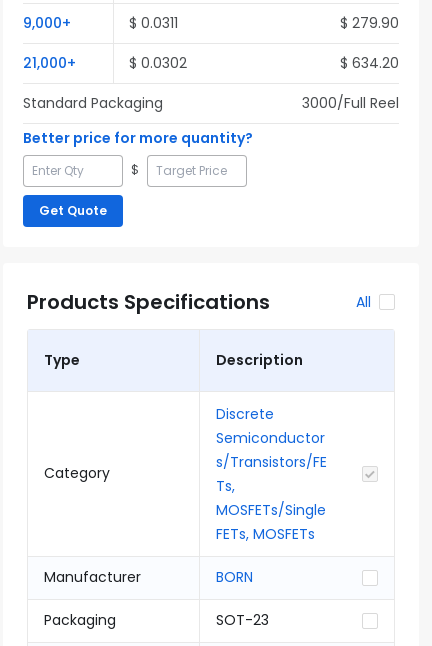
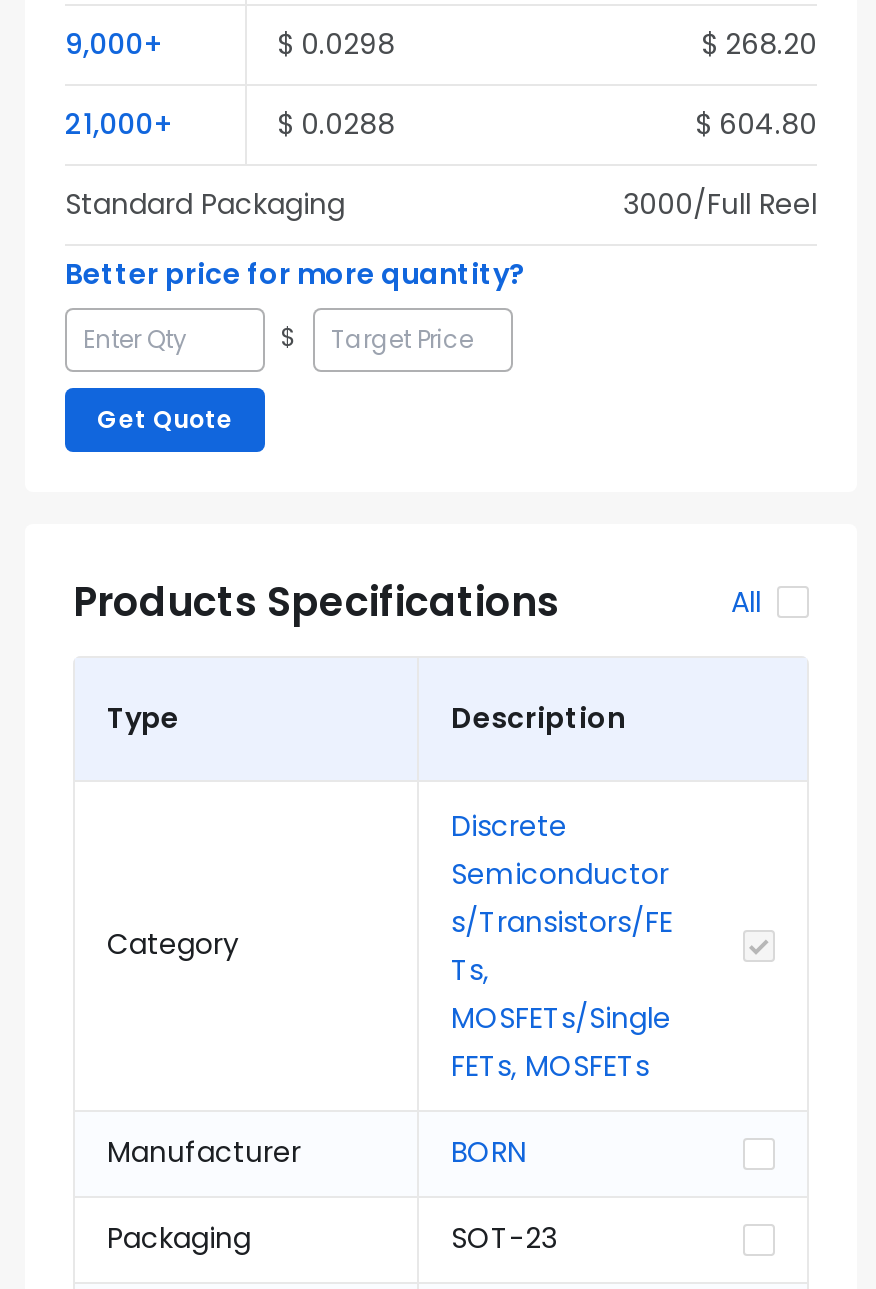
- $ 0.0311
+ $ 0.0298

- $ 279.90
+ $ 268.20

- $ 0.0302
+ $ 0.0288

- $ 634.20
+ $ 604.80
